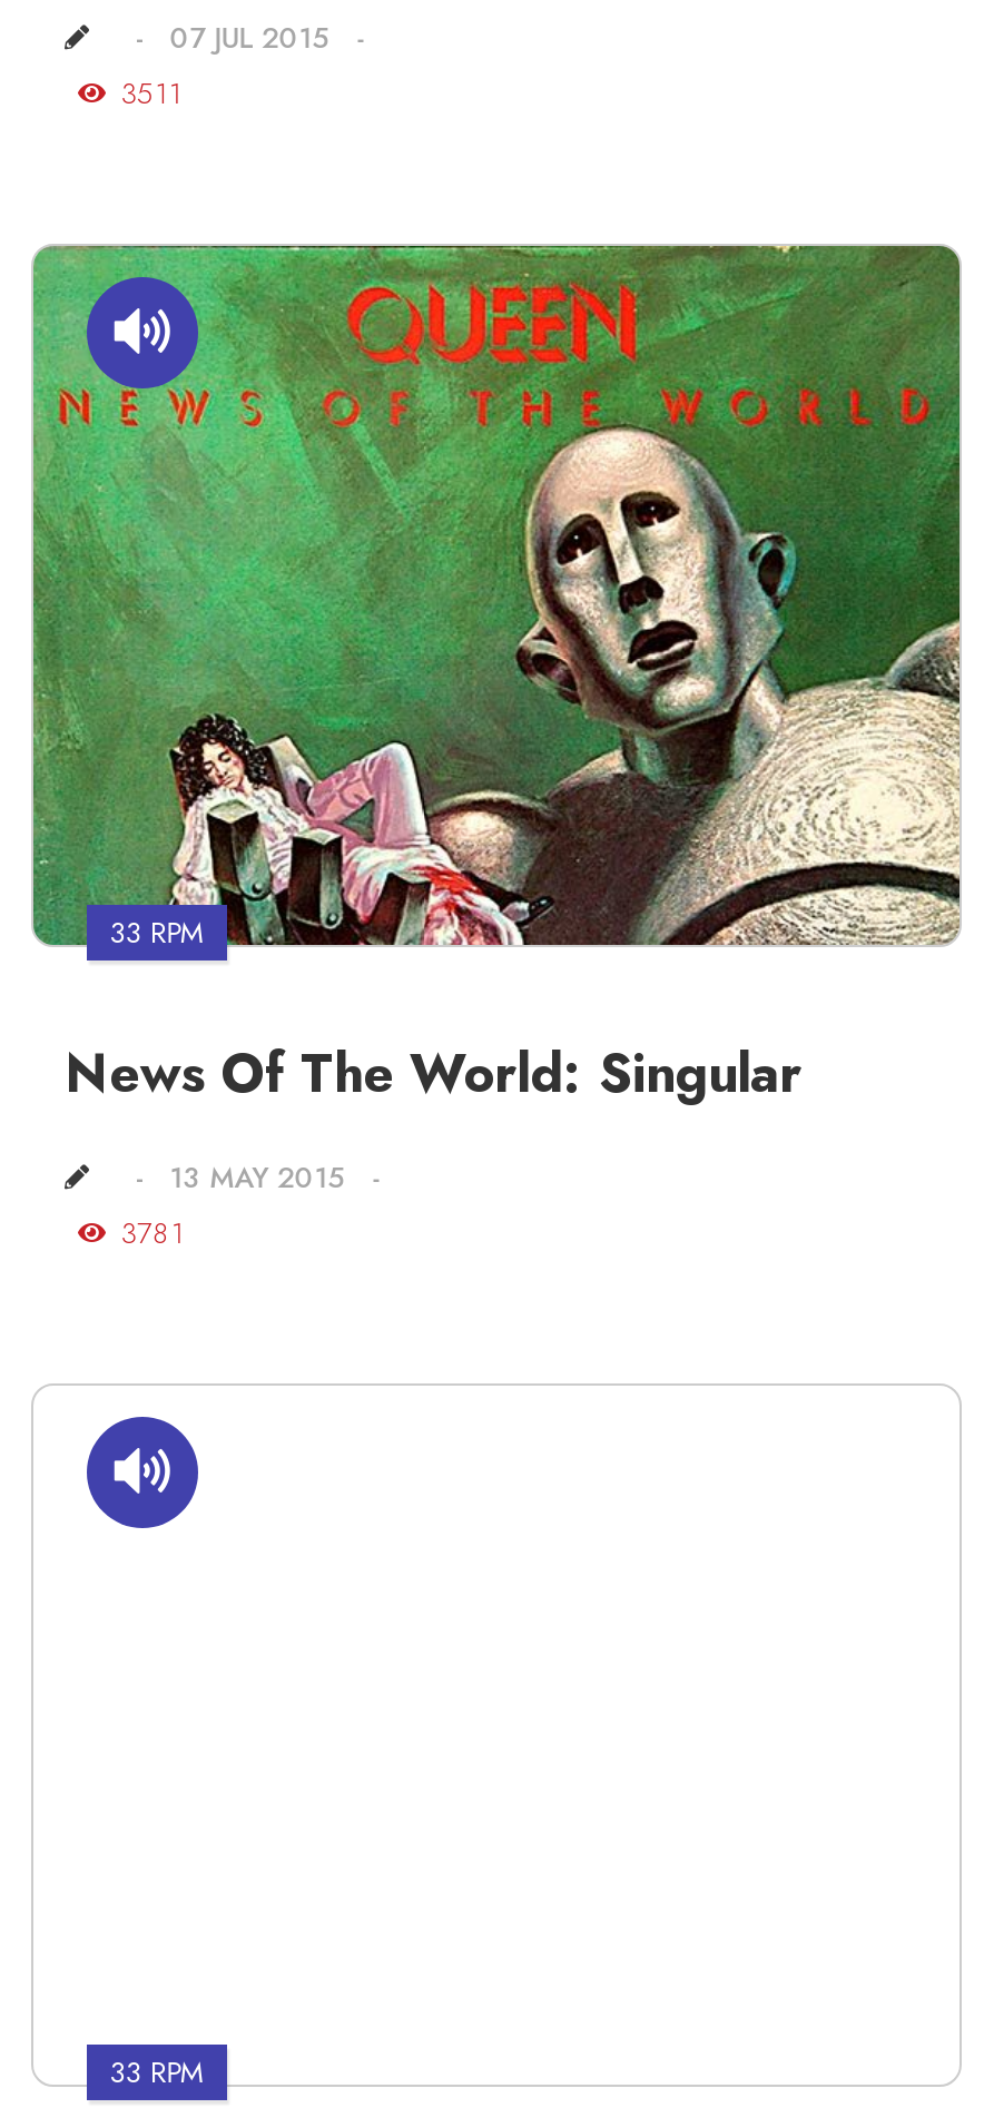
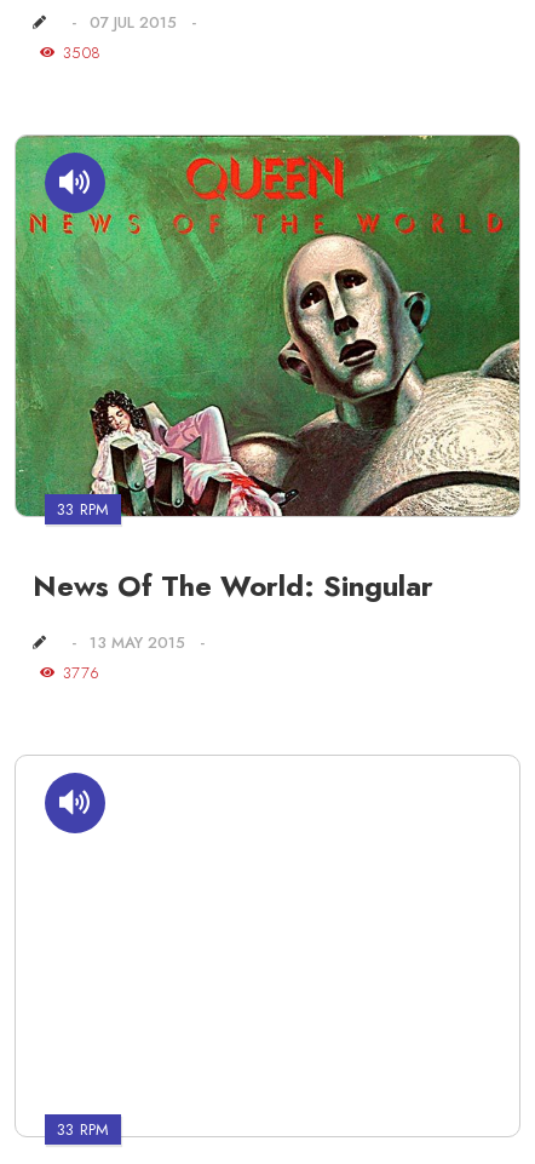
- 3511
+ 3508

- 3781
+ 3776
